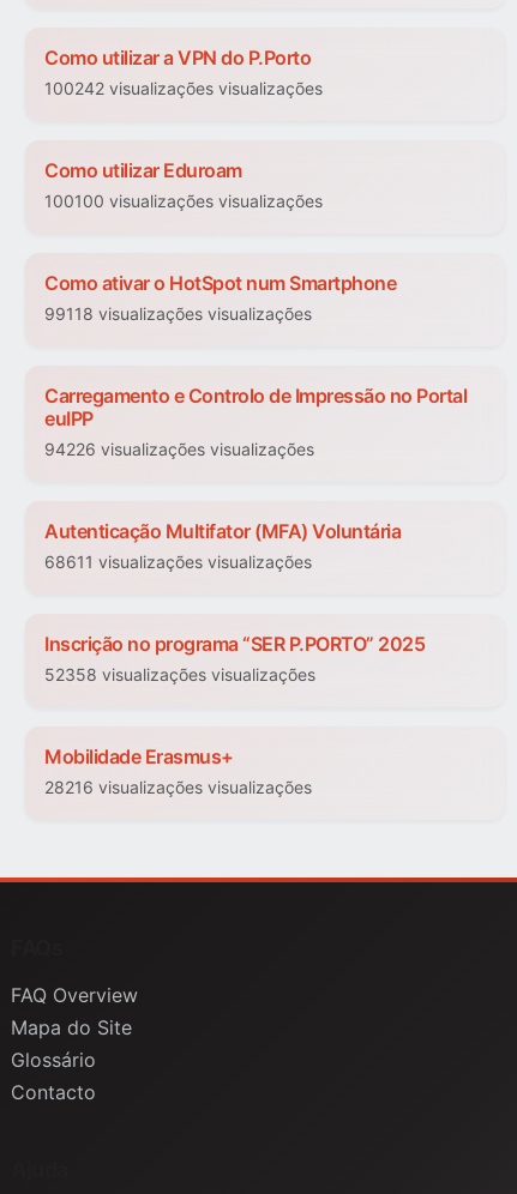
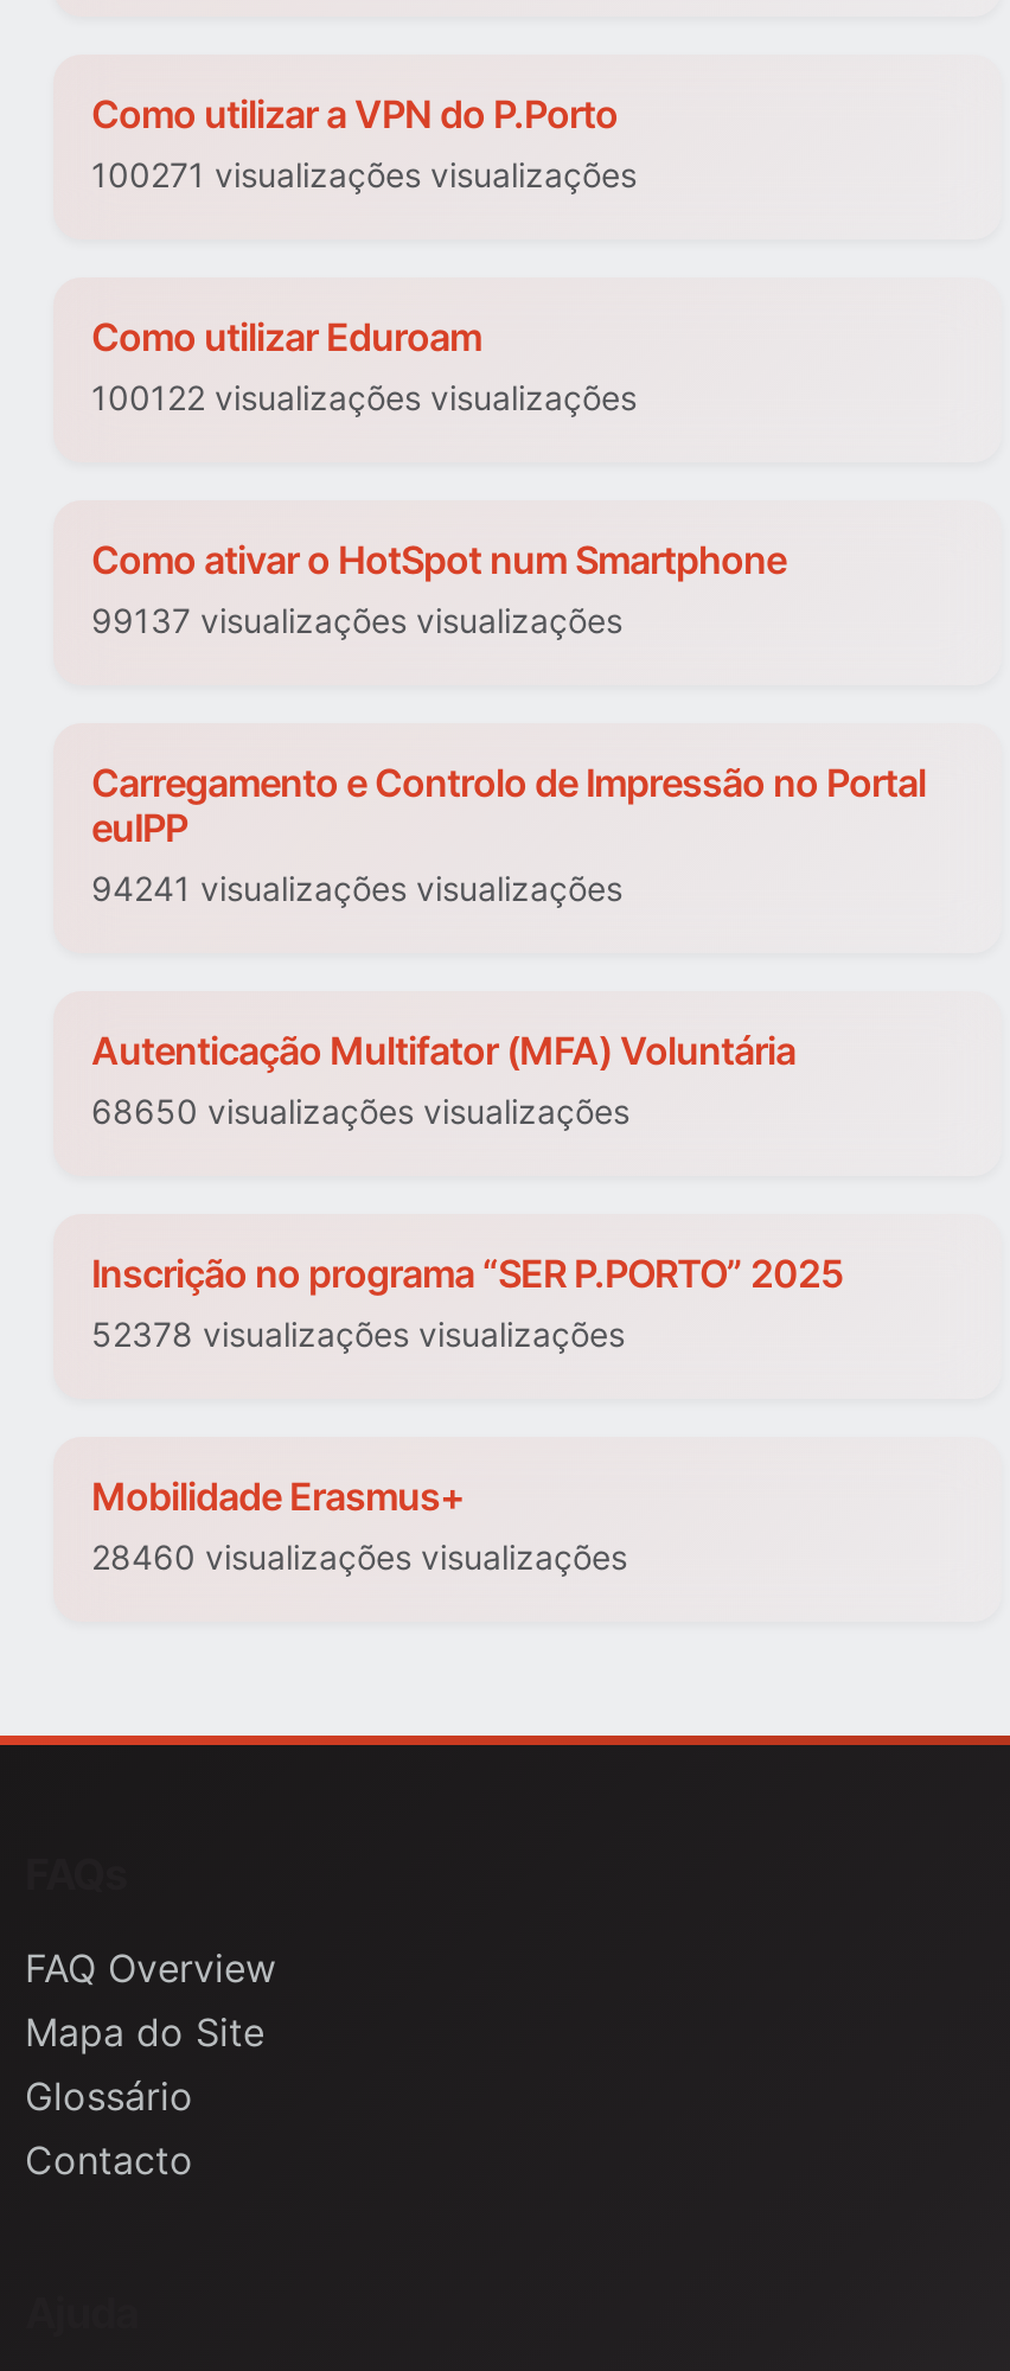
- 100242 visualizações visualizações
+ 100271 visualizações visualizações

- 100100 visualizações visualizações
+ 100122 visualizações visualizações

- 99118 visualizações visualizações
+ 99137 visualizações visualizações

- 94226 visualizações visualizações
+ 94241 visualizações visualizações

- 68611 visualizações visualizações
+ 68650 visualizações visualizações

- 52358 visualizações visualizações
+ 52378 visualizações visualizações

- 28216 visualizações visualizações
+ 28460 visualizações visualizações
